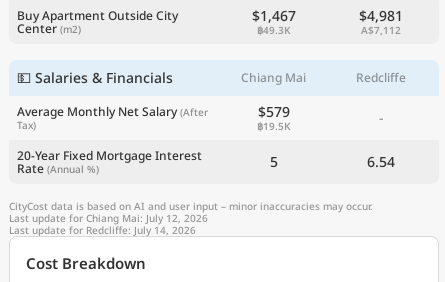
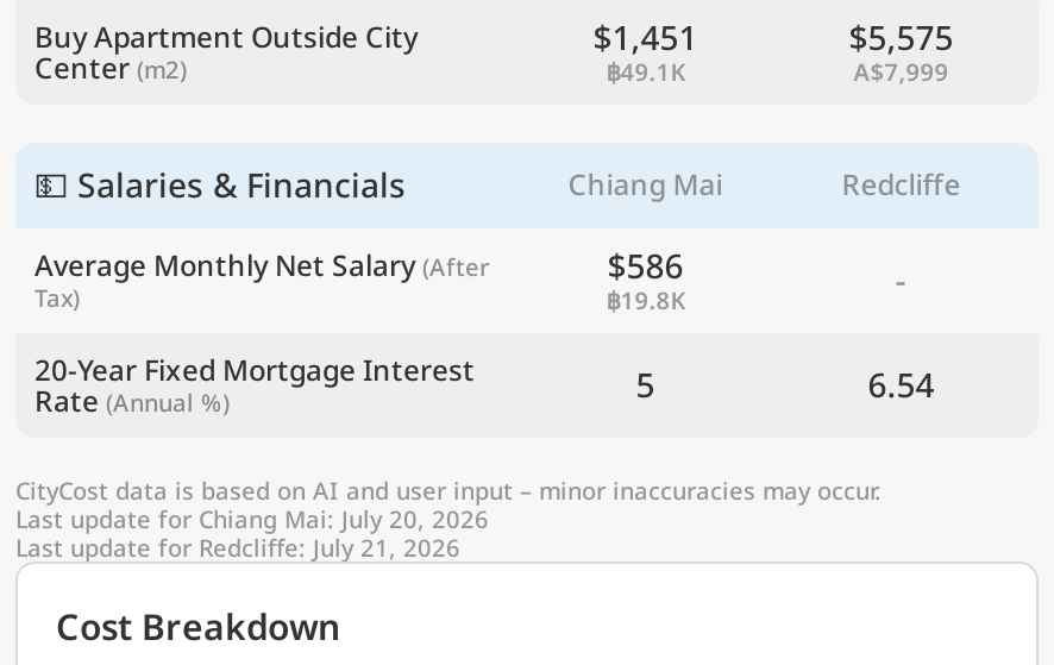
- $1,467
- ฿49.3K
+ $1,451
+ ฿49.1K

- $4,981
- A$7,112
+ $5,575
+ A$7,999

- $579
- ฿19.5K
+ $586
+ ฿19.8K

- Last update for Chiang Mai: July 12, 2026
+ Last update for Chiang Mai: July 20, 2026

- Last update for Redcliffe: July 14, 2026
+ Last update for Redcliffe: July 21, 2026
